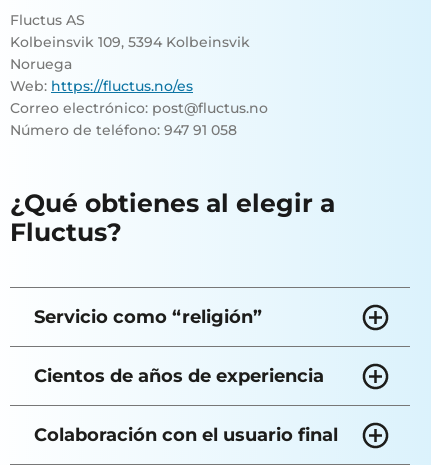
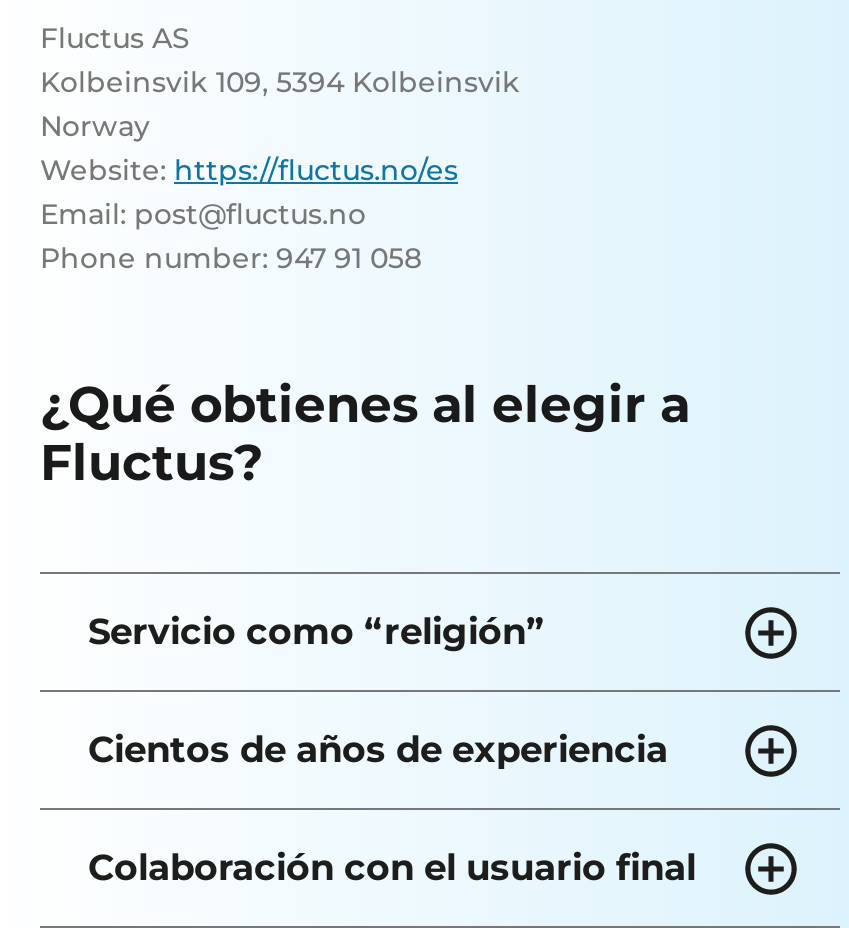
- Noruega
- Web: https://fluctus.no/es
- Correo electrónico: post@fluctus.no
- Número de teléfono: 947 91 058
+ Norway
+ Website: https://fluctus.no/es
+ Email: post@fluctus.no
+ Phone number: 947 91 058
